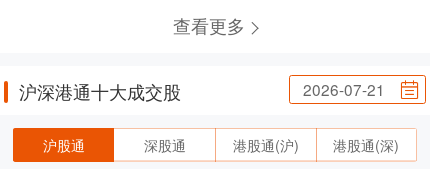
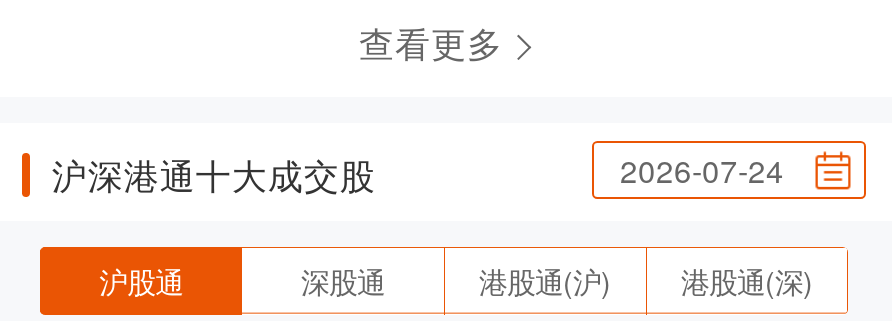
- 2026-07-21
+ 2026-07-24
